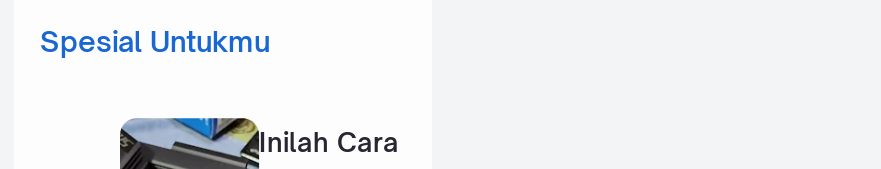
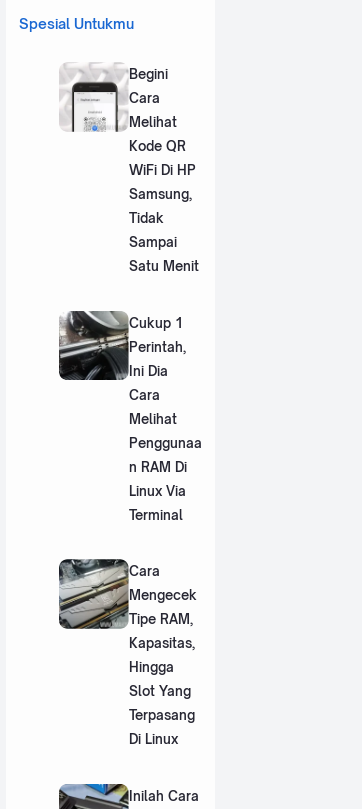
+ [image]
+ Begini
+ Cara
+ Melihat
+ Kode QR
+ WiFi Di HP
+ Samsung,
+ Tidak
+ Sampai
+ Satu Menit

+ [image]
+ Cukup 1
+ Perintah,
+ Ini Dia
+ Cara
+ Melihat
+ Penggunaa
+ n RAM Di
+ Linux Via
+ Terminal

+ [image]
+ Cara
+ Mengecek
+ Tipe RAM,
+ Kapasitas,
+ Hingga
+ Slot Yang
+ Terpasang
+ Di Linux
